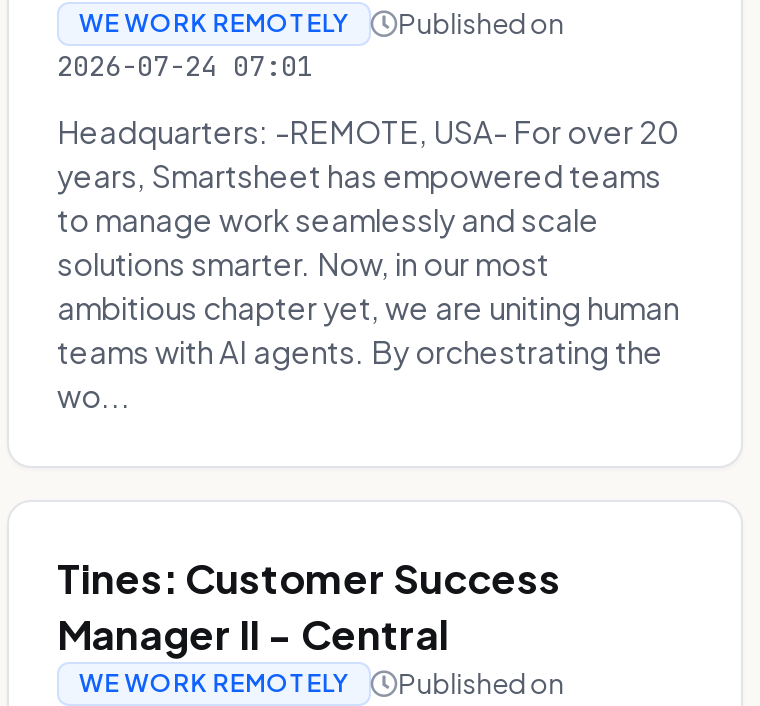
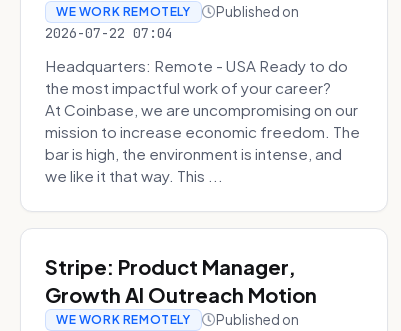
- 2026-07-24 07:01
+ 2026-07-22 07:04

- Headquarters: -REMOTE, USA- For over 20
- years, Smartsheet has empowered teams
- to manage work seamlessly and scale
- solutions smarter. Now, in our most
- ambitious chapter yet, we are uniting human
- teams with AI agents. By orchestrating the
- wo...
+ Headquarters: Remote - USA Ready to do
+ the most impactful work of your career?
+ At Coinbase, we are uncompromising on our
+ mission to increase economic freedom. The
+ bar is high, the environment is intense, and
+ we like it that way. This ...

- Tines: Customer Success
- Manager II - Central
+ Stripe: Product Manager,
+ Growth AI Outreach Motion
